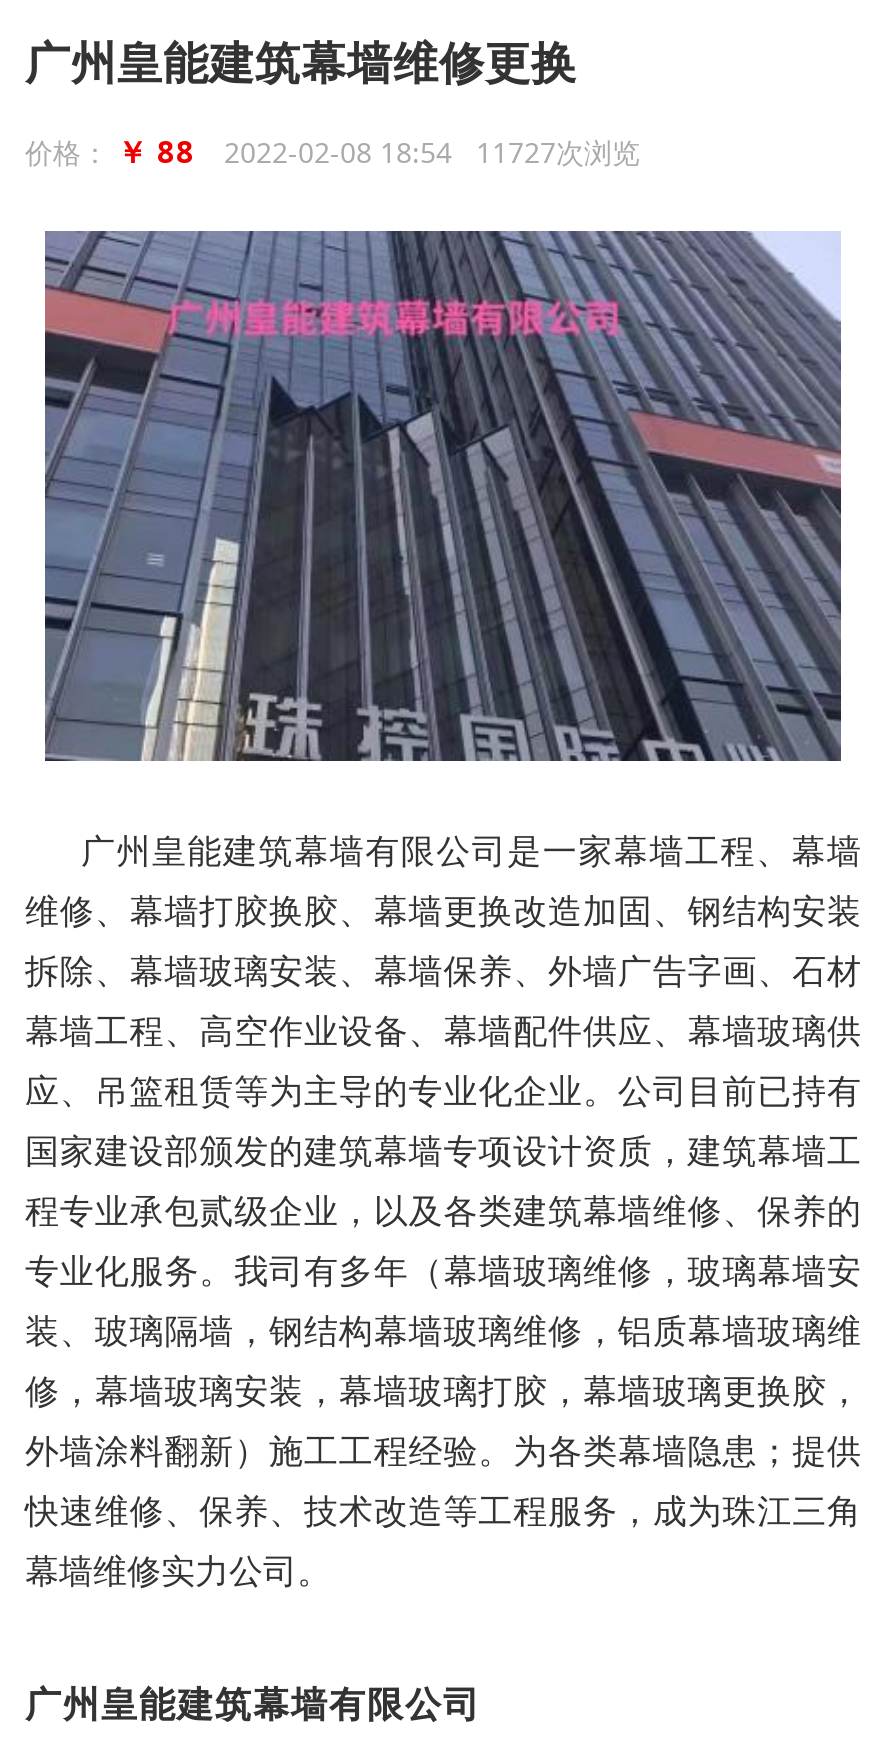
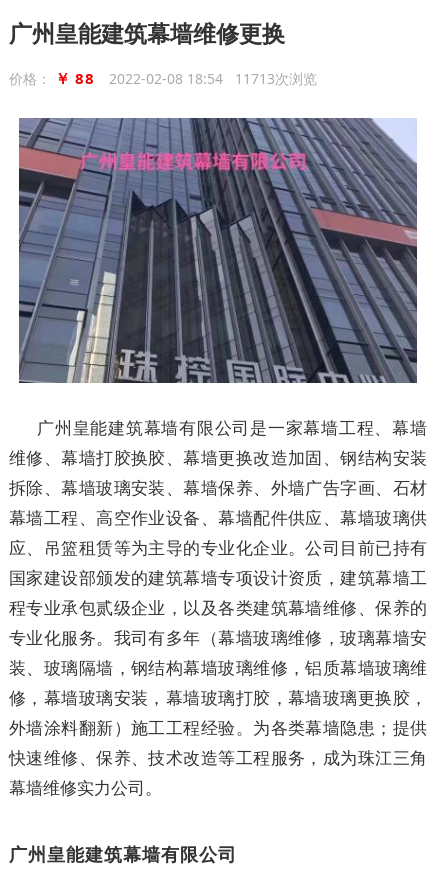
- 价格：￥ 88 2022-02-08 18:54 11727次浏览
+ 价格：￥ 88 2022-02-08 18:54 11713次浏览
